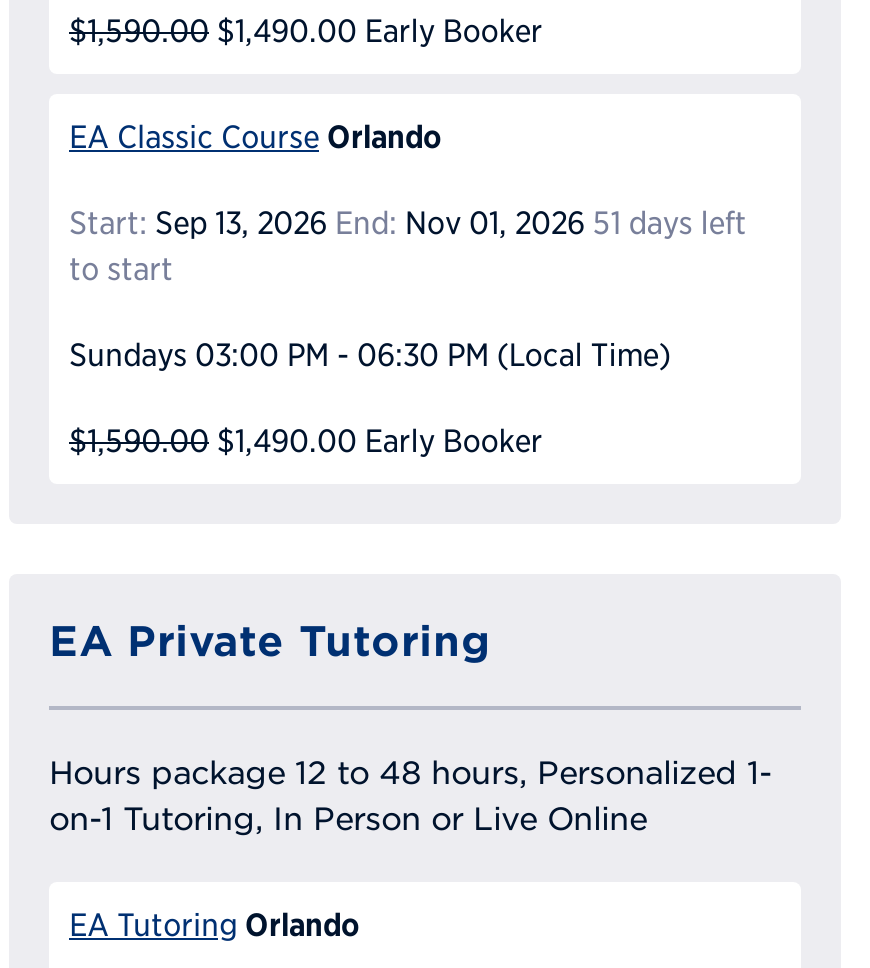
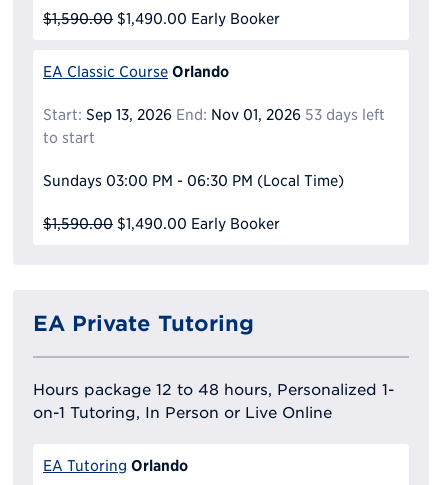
- Start: Sep 13, 2026 End: Nov 01, 2026 51 days left
+ Start: Sep 13, 2026 End: Nov 01, 2026 53 days left
